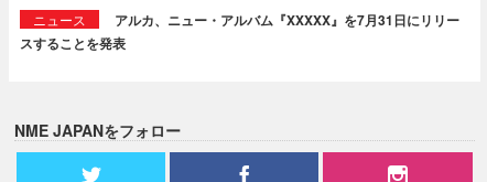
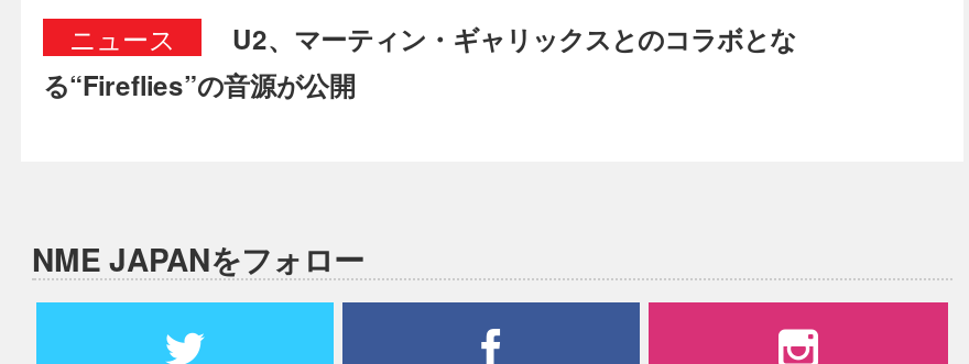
- アルカ、ニュー・アルバム『XXXXX』を7月31日にリリー
- スすることを発表
+ U2、マーティン・ギャリックスとのコラボとな
+ る“Fireflies”の音源が公開
